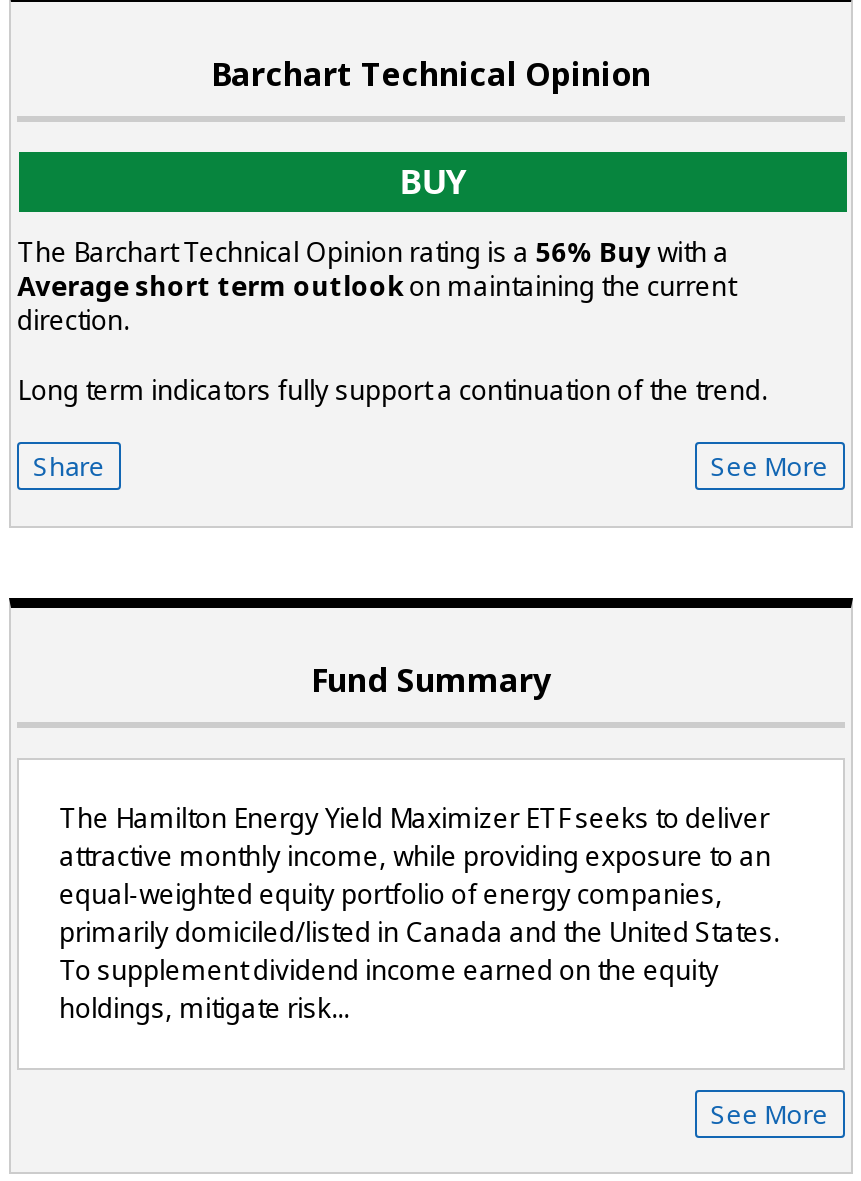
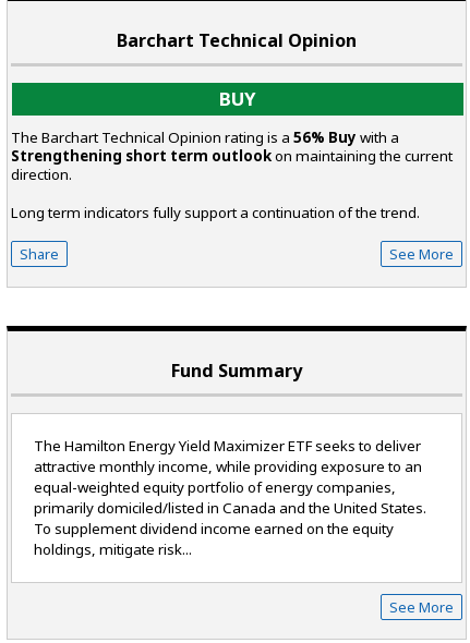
- Average short term outlookon maintaining the current
+ Strengthening short term outlookon maintaining the current
